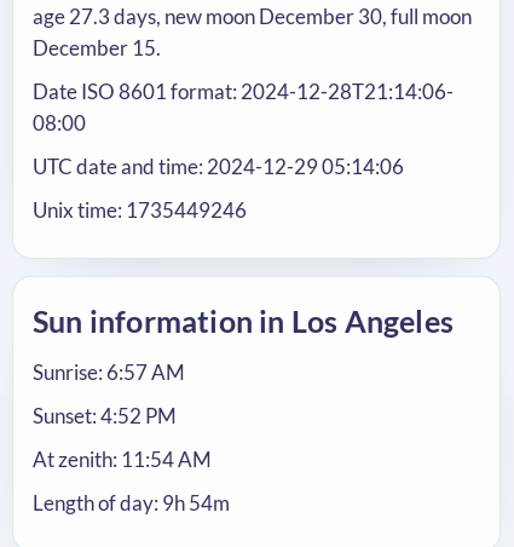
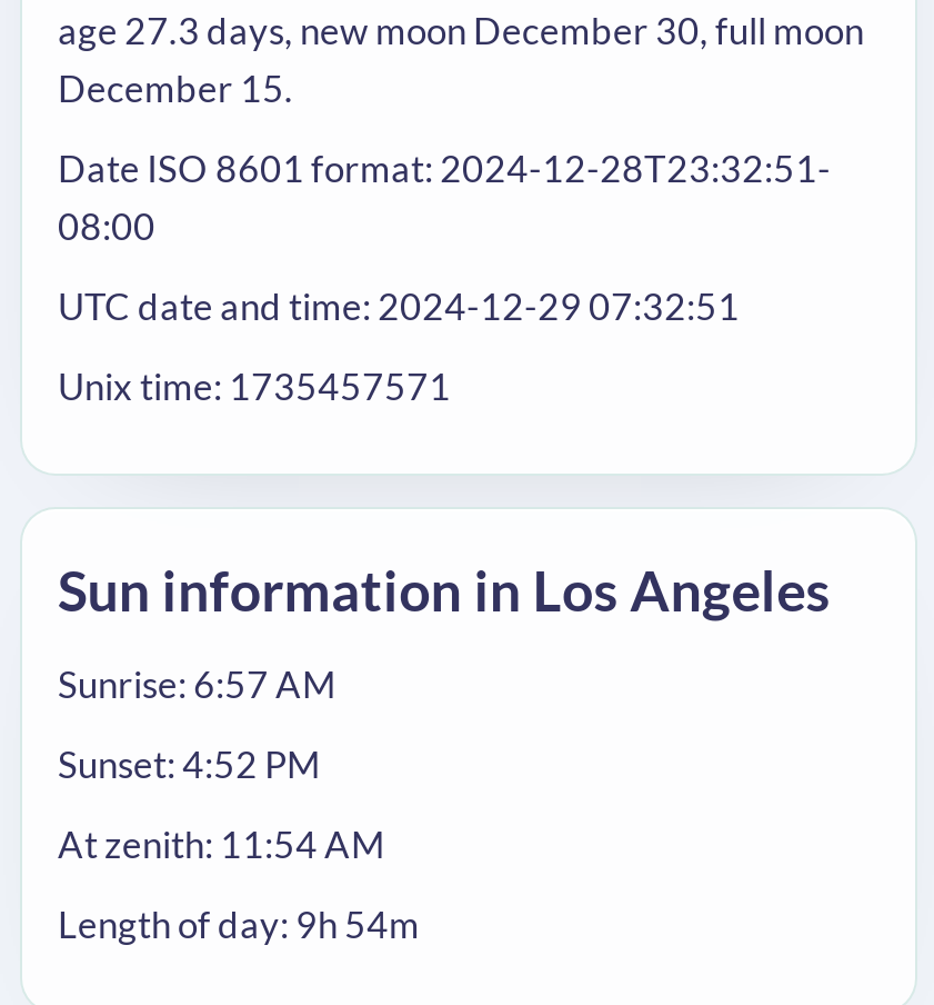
- Date ISO 8601 format: 2024-12-28T21:14:06-
+ Date ISO 8601 format: 2024-12-28T23:32:51-

- UTC date and time: 2024-12-29 05:14:06
+ UTC date and time: 2024-12-29 07:32:51

- Unix time: 1735449246
+ Unix time: 1735457571
